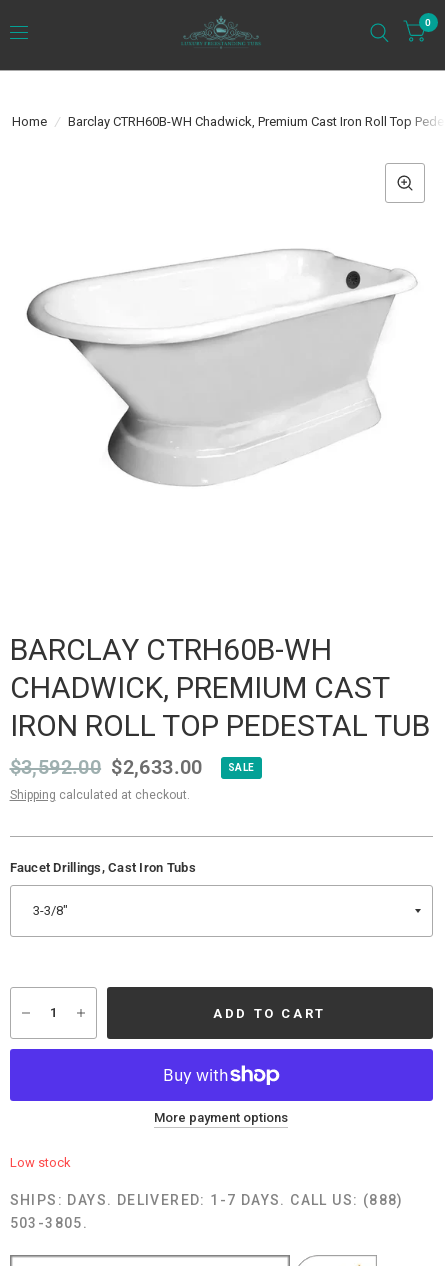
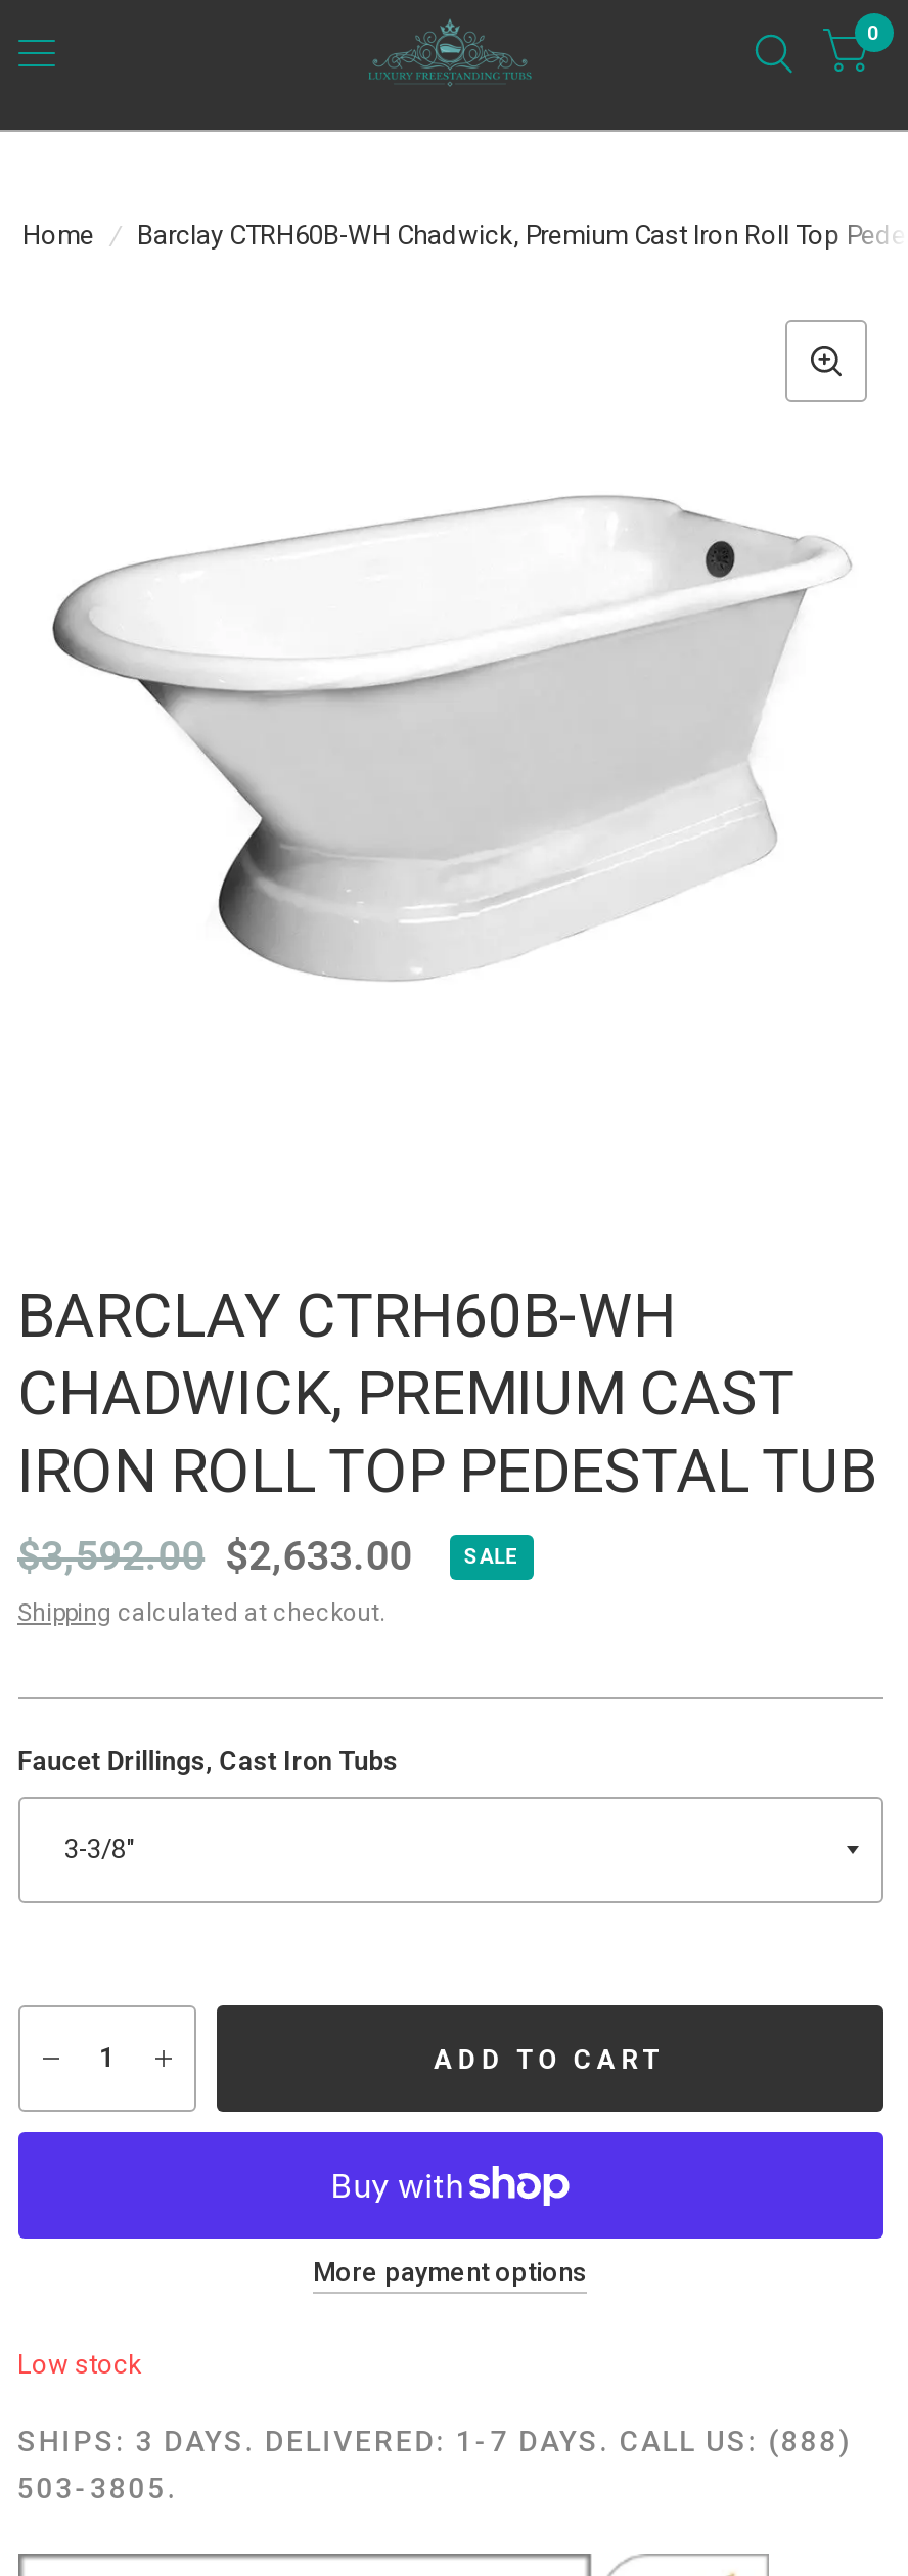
- SHIPS: DAYS. DELIVERED: 1-7 DAYS. CALL US: (888)
+ SHIPS: 3 DAYS. DELIVERED: 1-7 DAYS. CALL US: (888)
